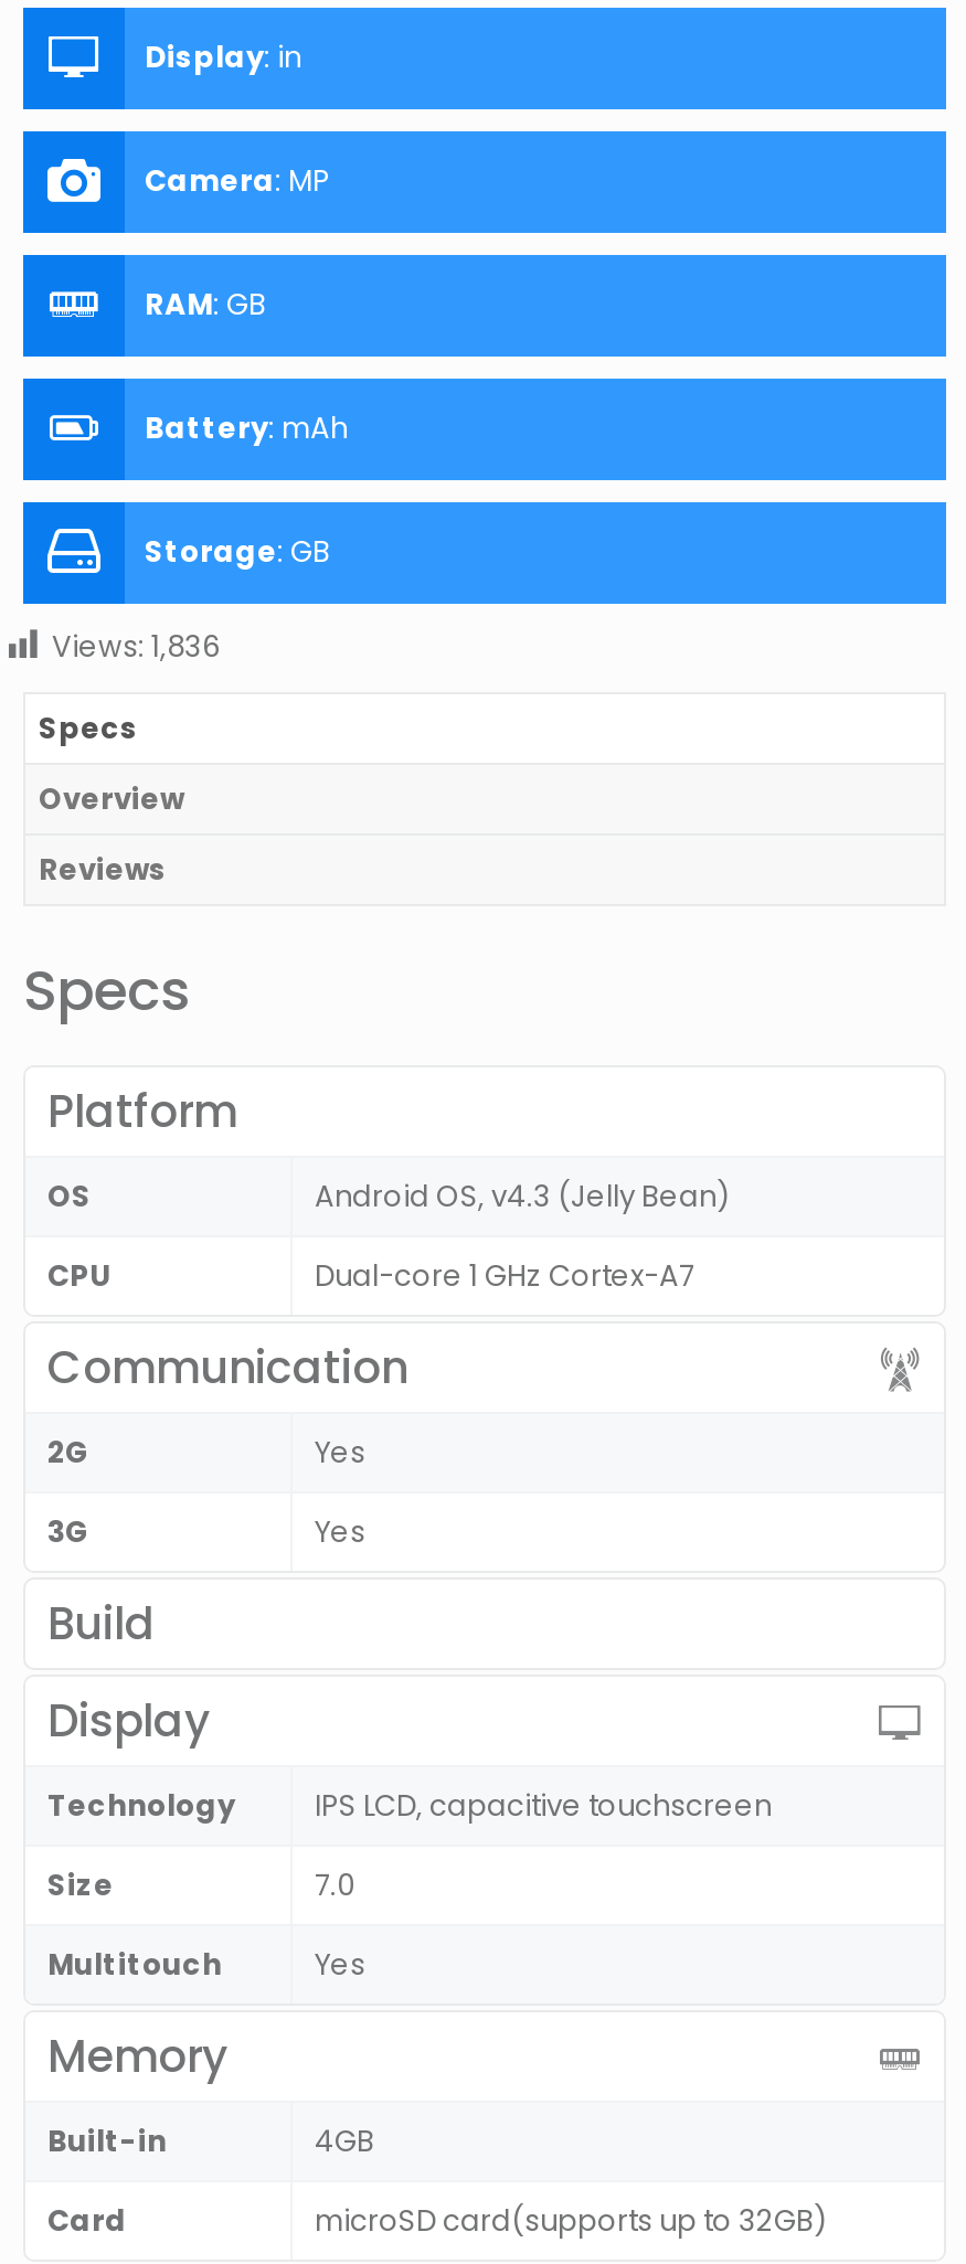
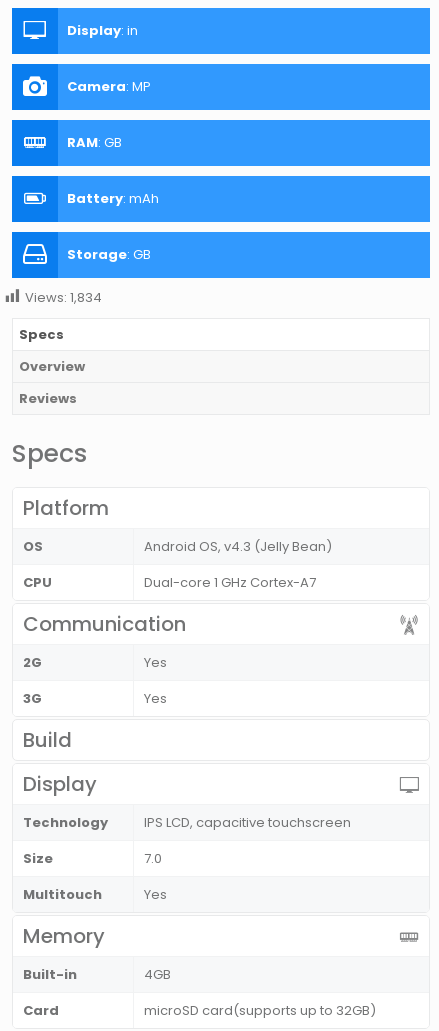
- Views: 1,836
+ Views: 1,834
